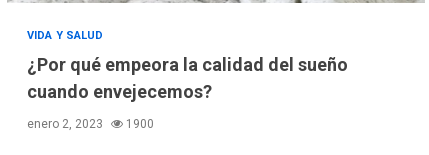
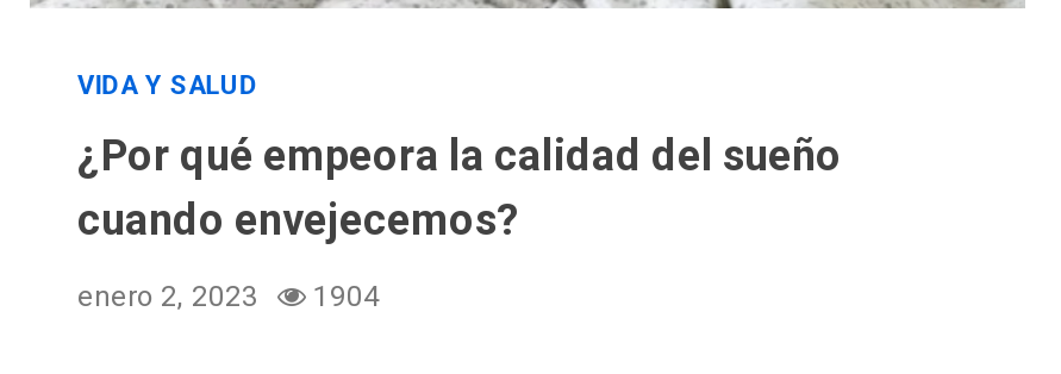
- enero 2, 2023 1900
+ enero 2, 2023 1904
